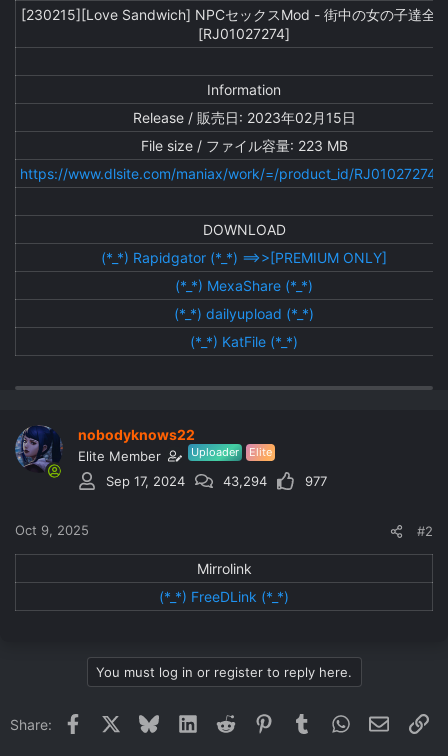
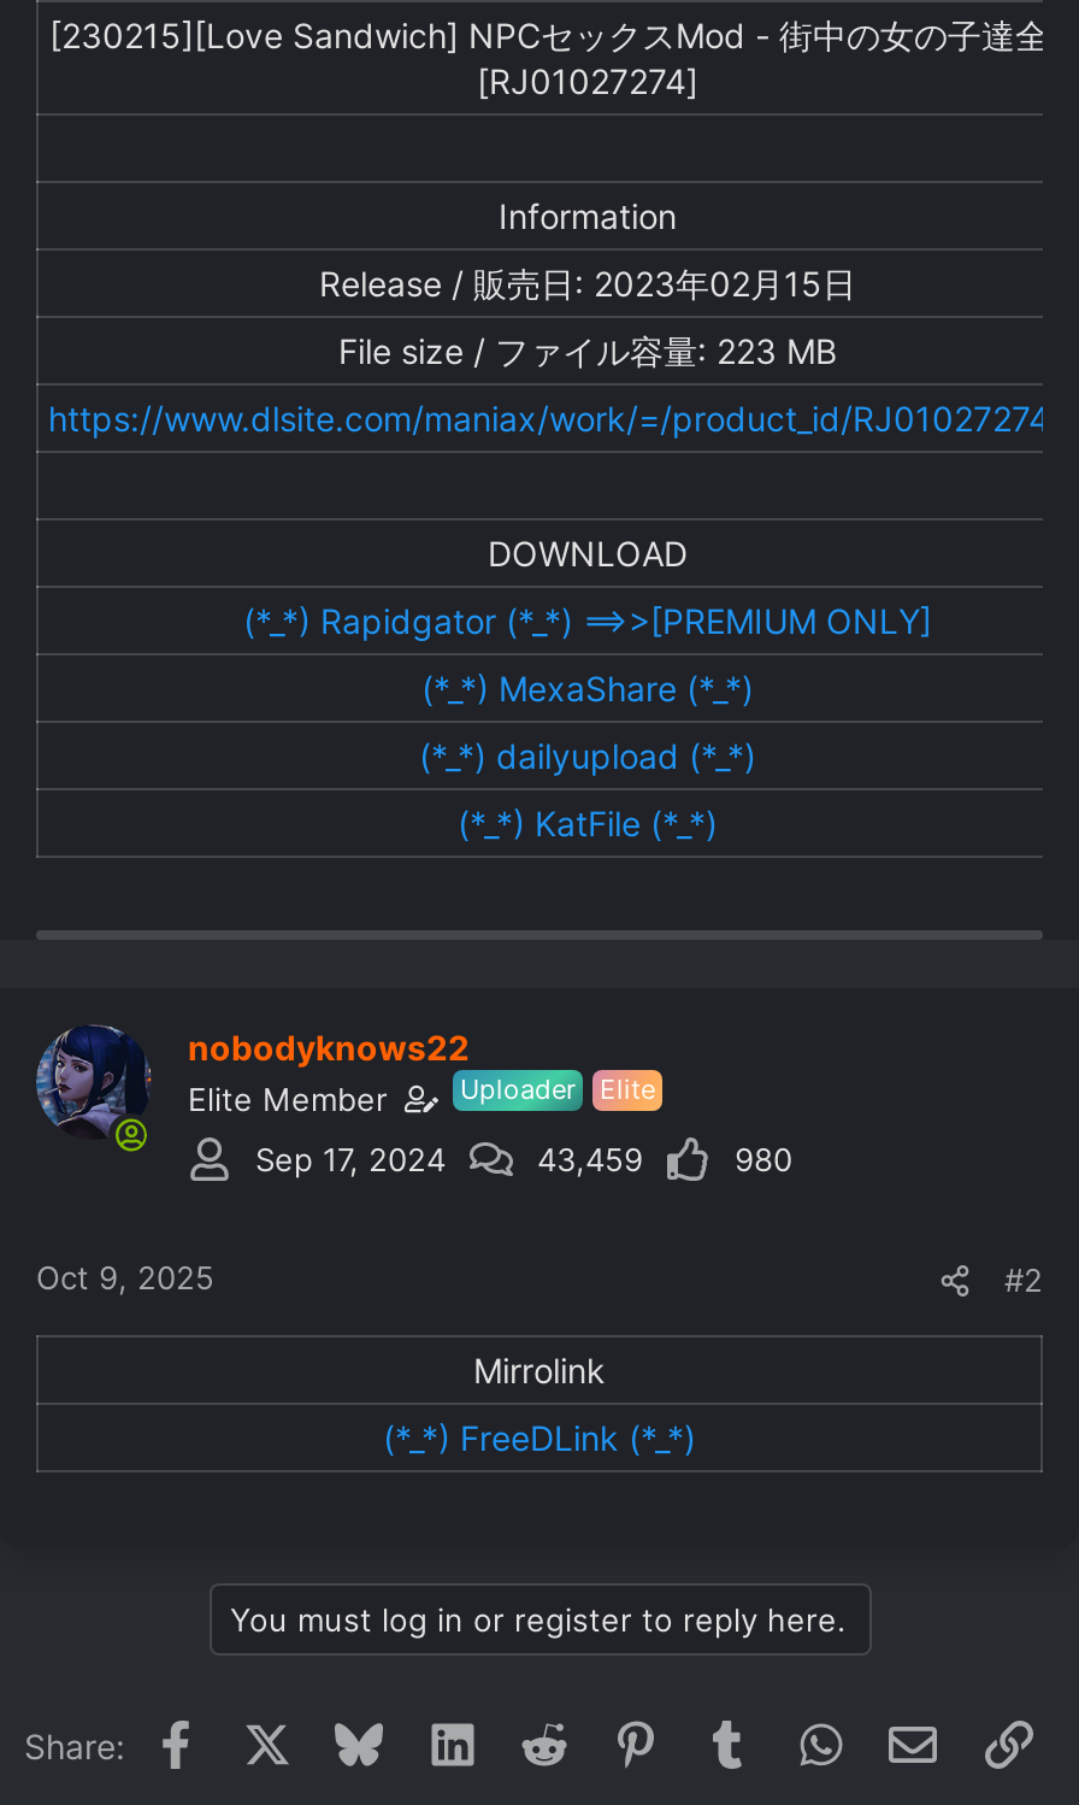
- 43,294
+ 43,459

- 977
+ 980
